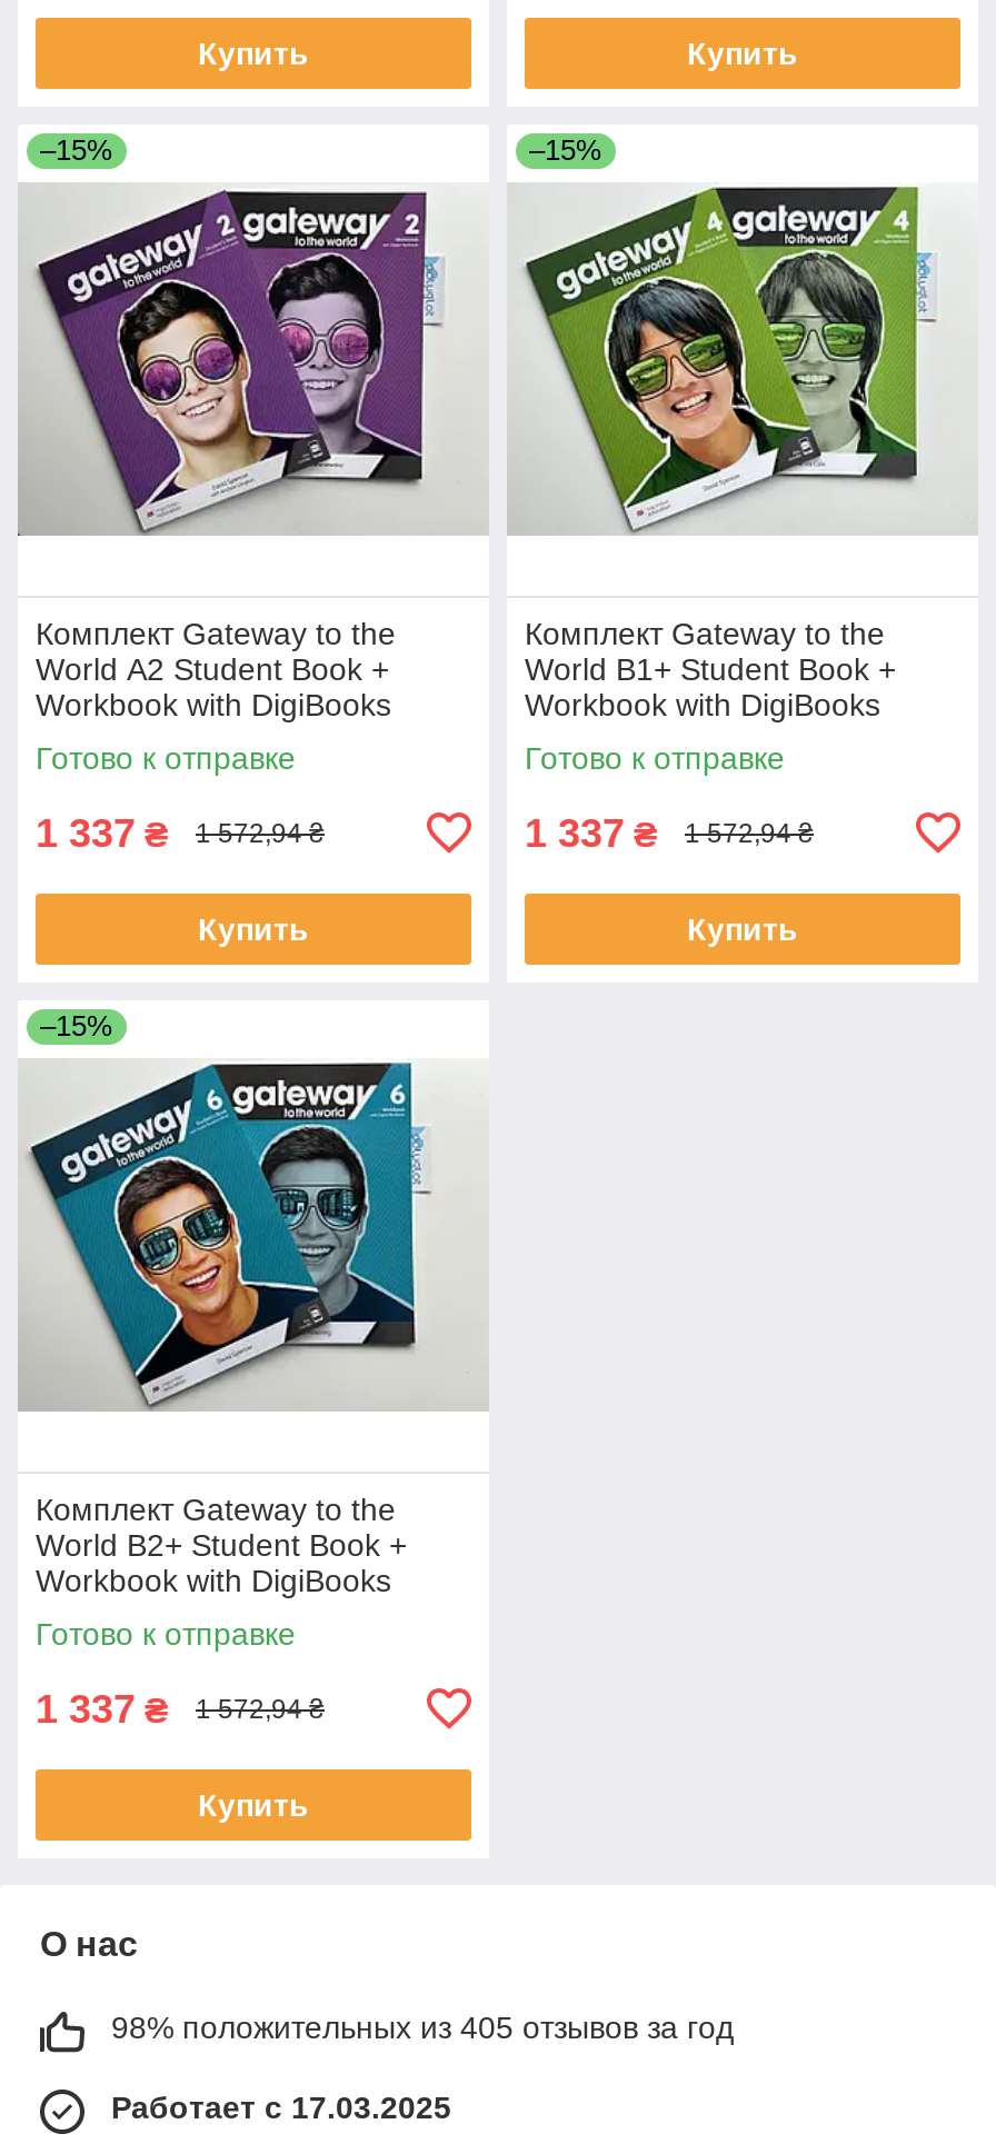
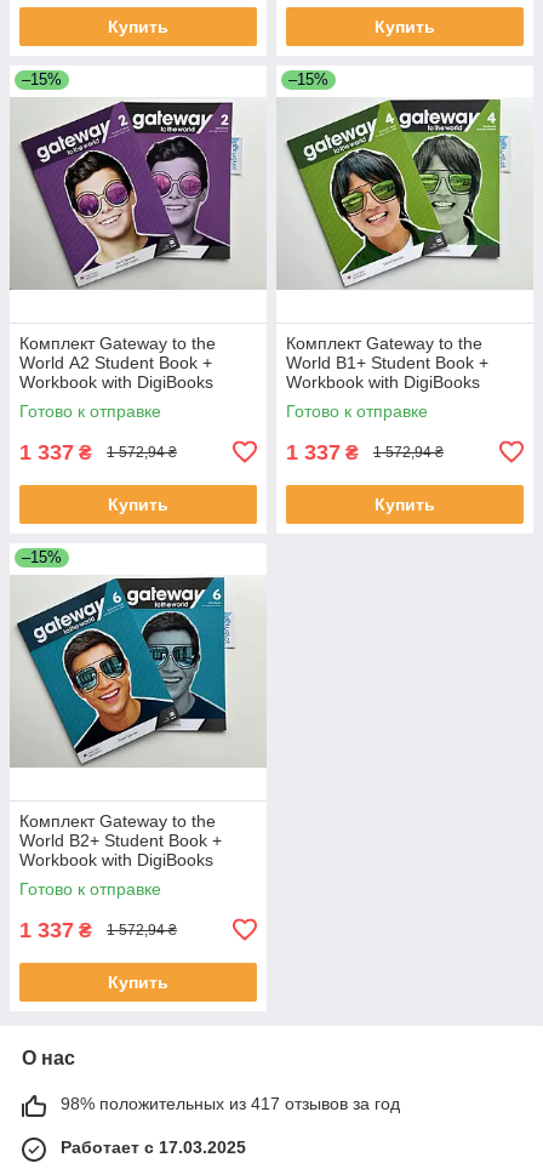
- 98% положительных из 405 отзывов за год
+ 98% положительных из 417 отзывов за год
